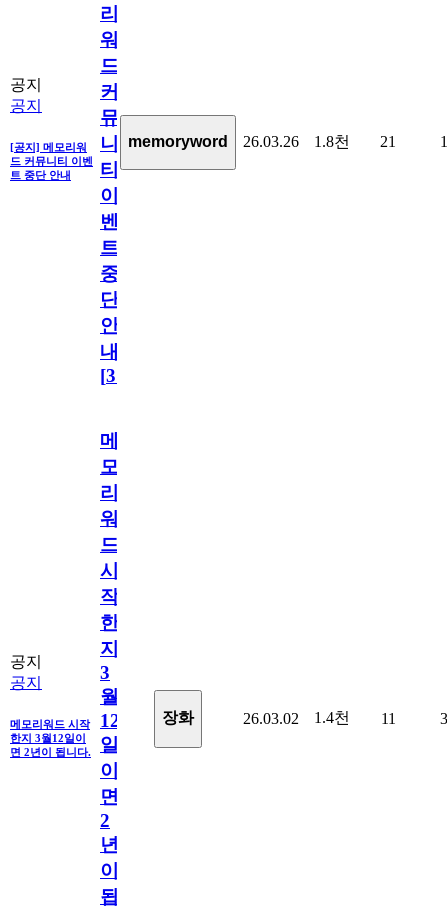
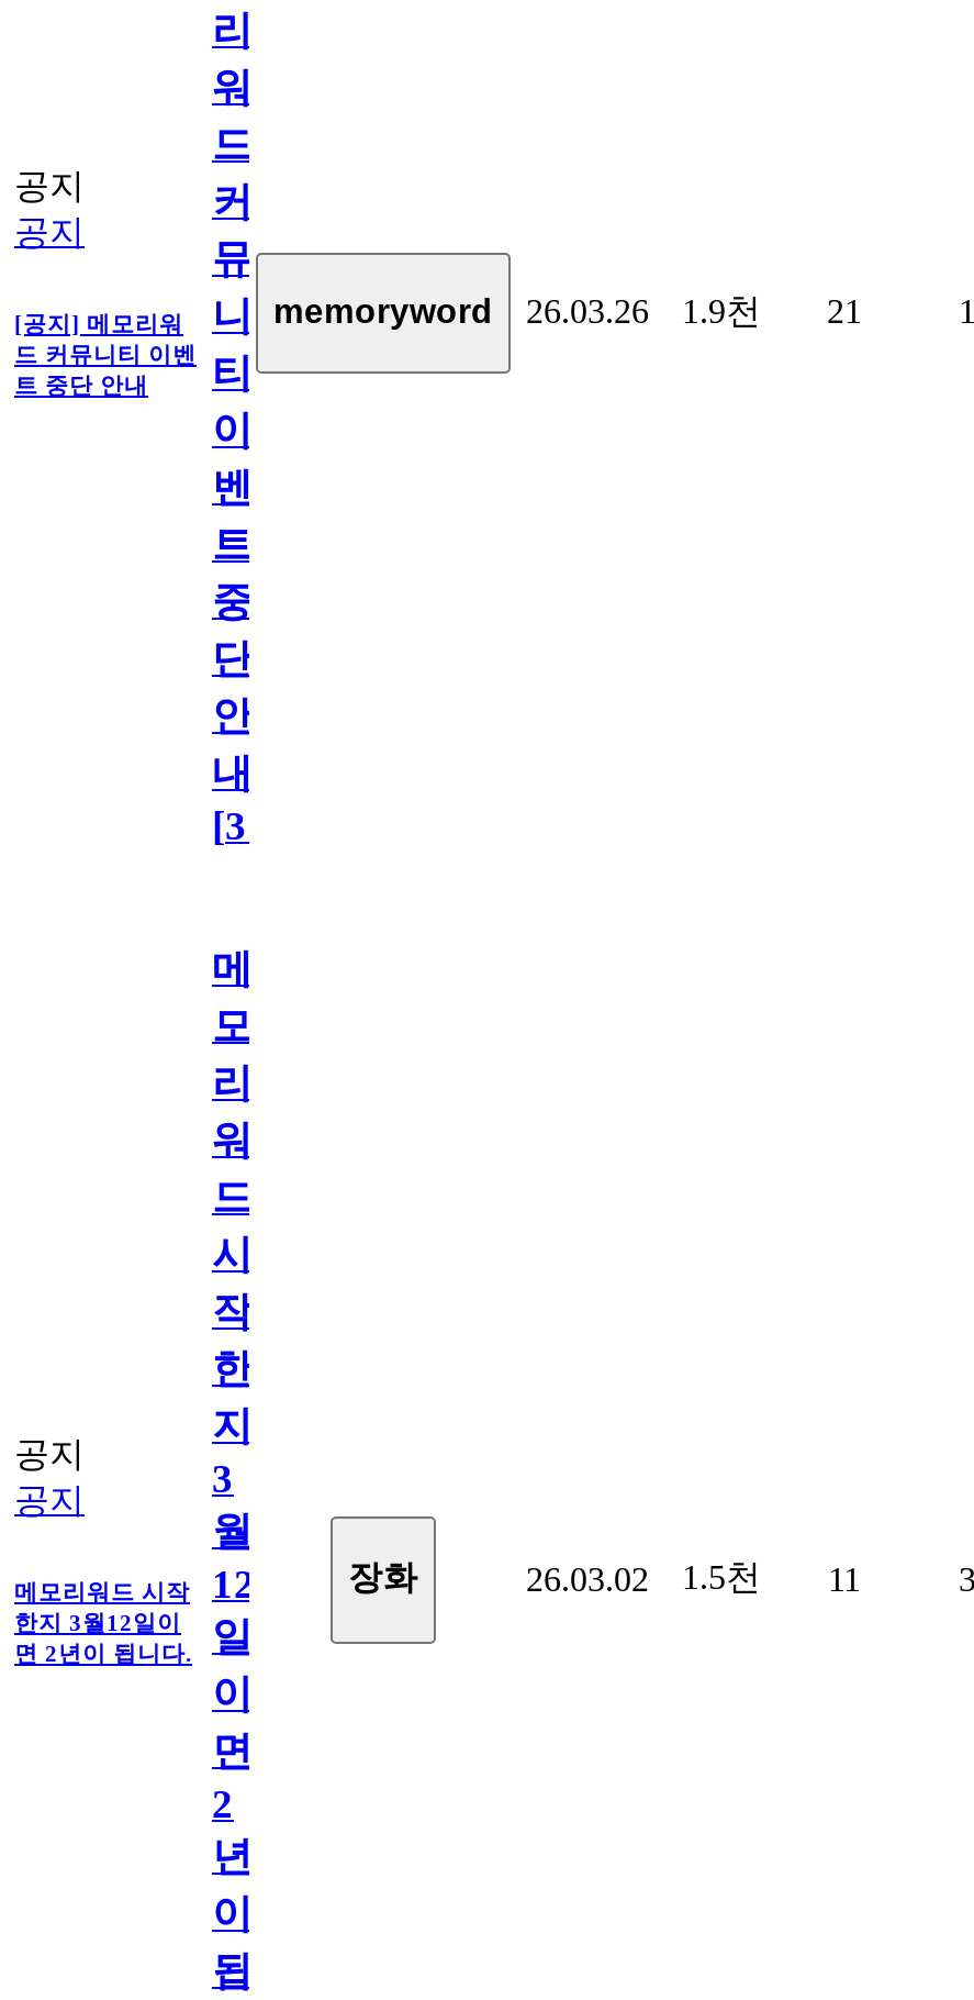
- 1.8천
+ 1.9천

- 26.03.02 1.4천 11
+ 26.03.02 1.5천 11
